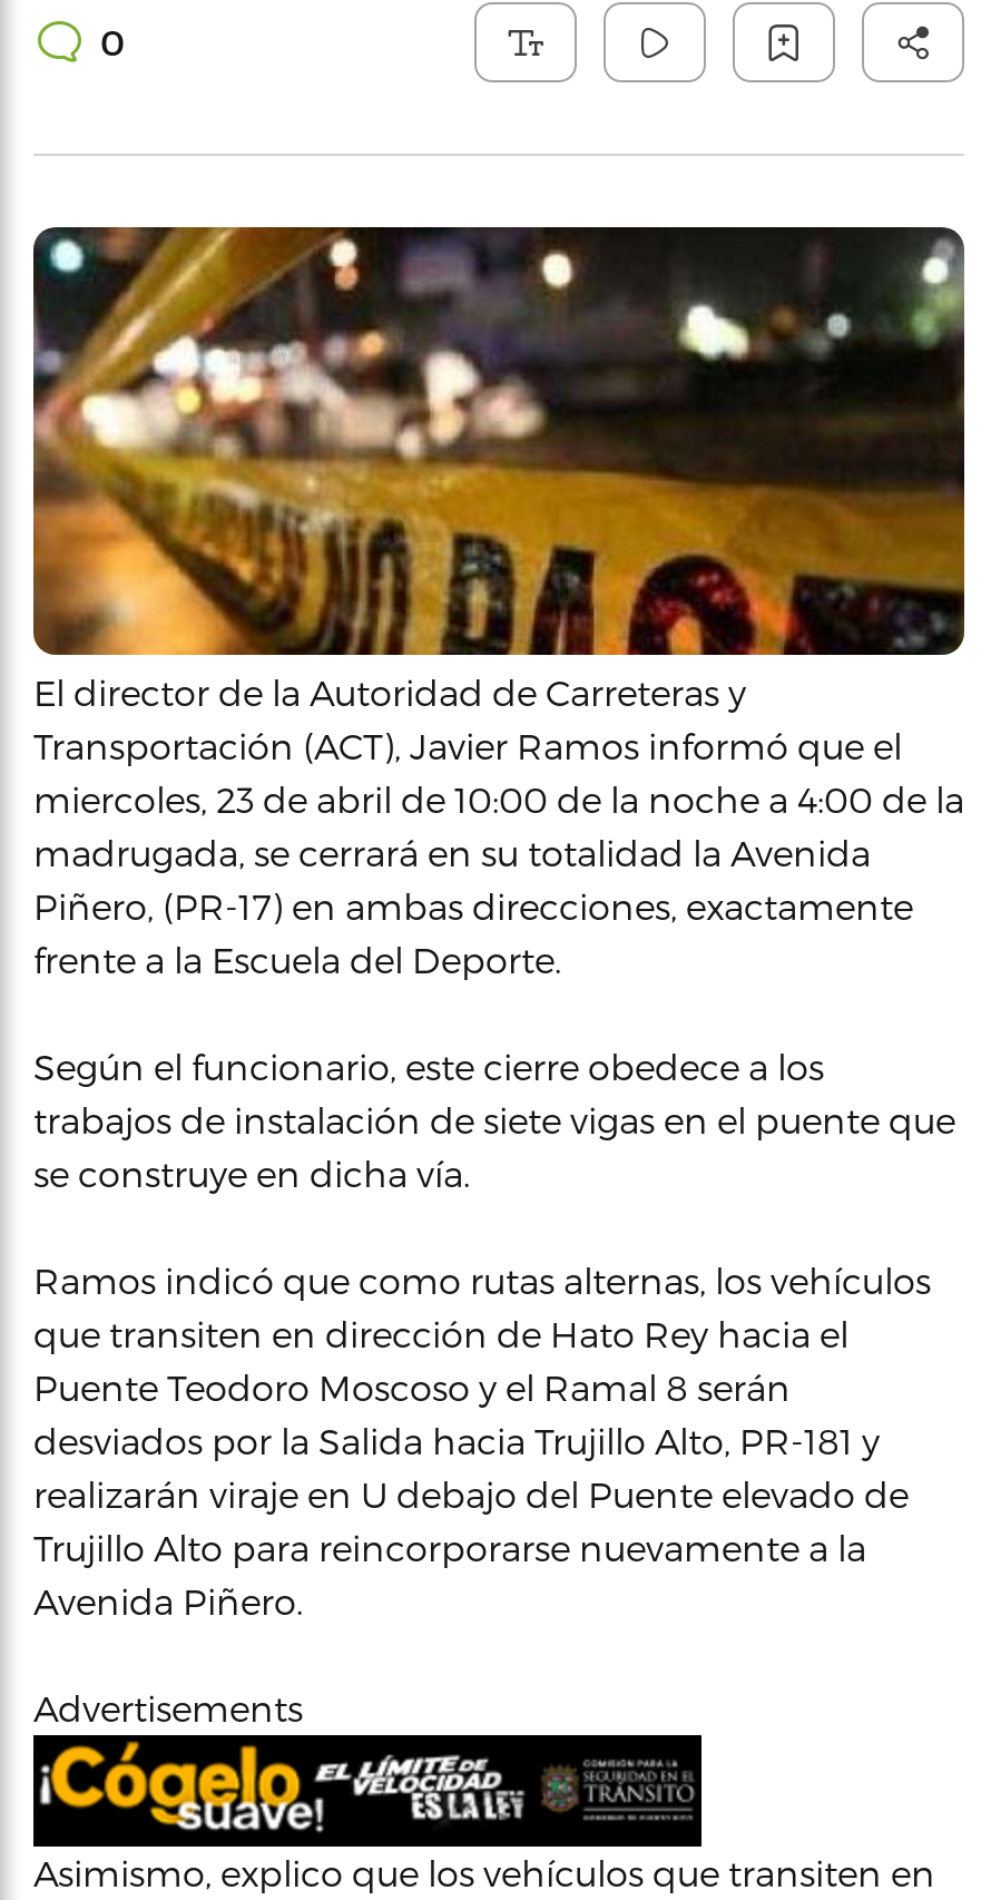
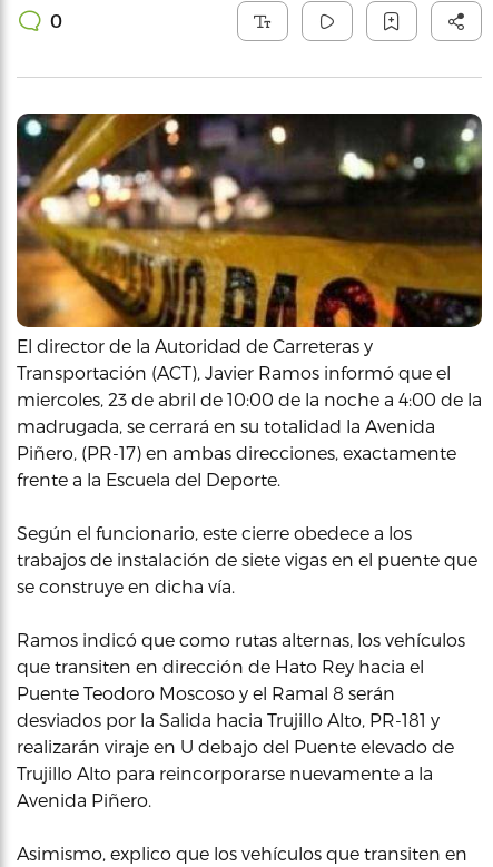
- Advertisements

- [image]
